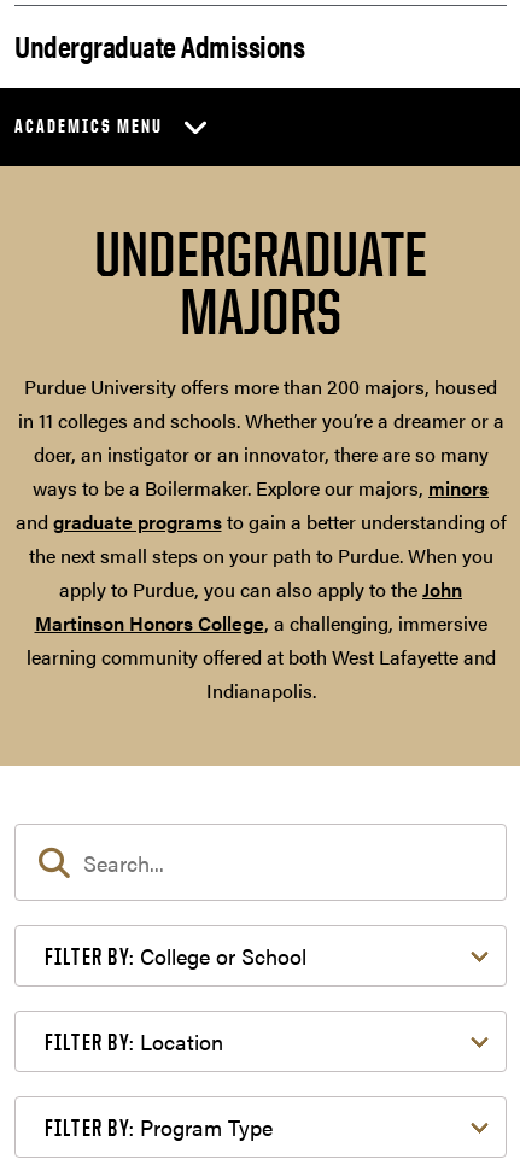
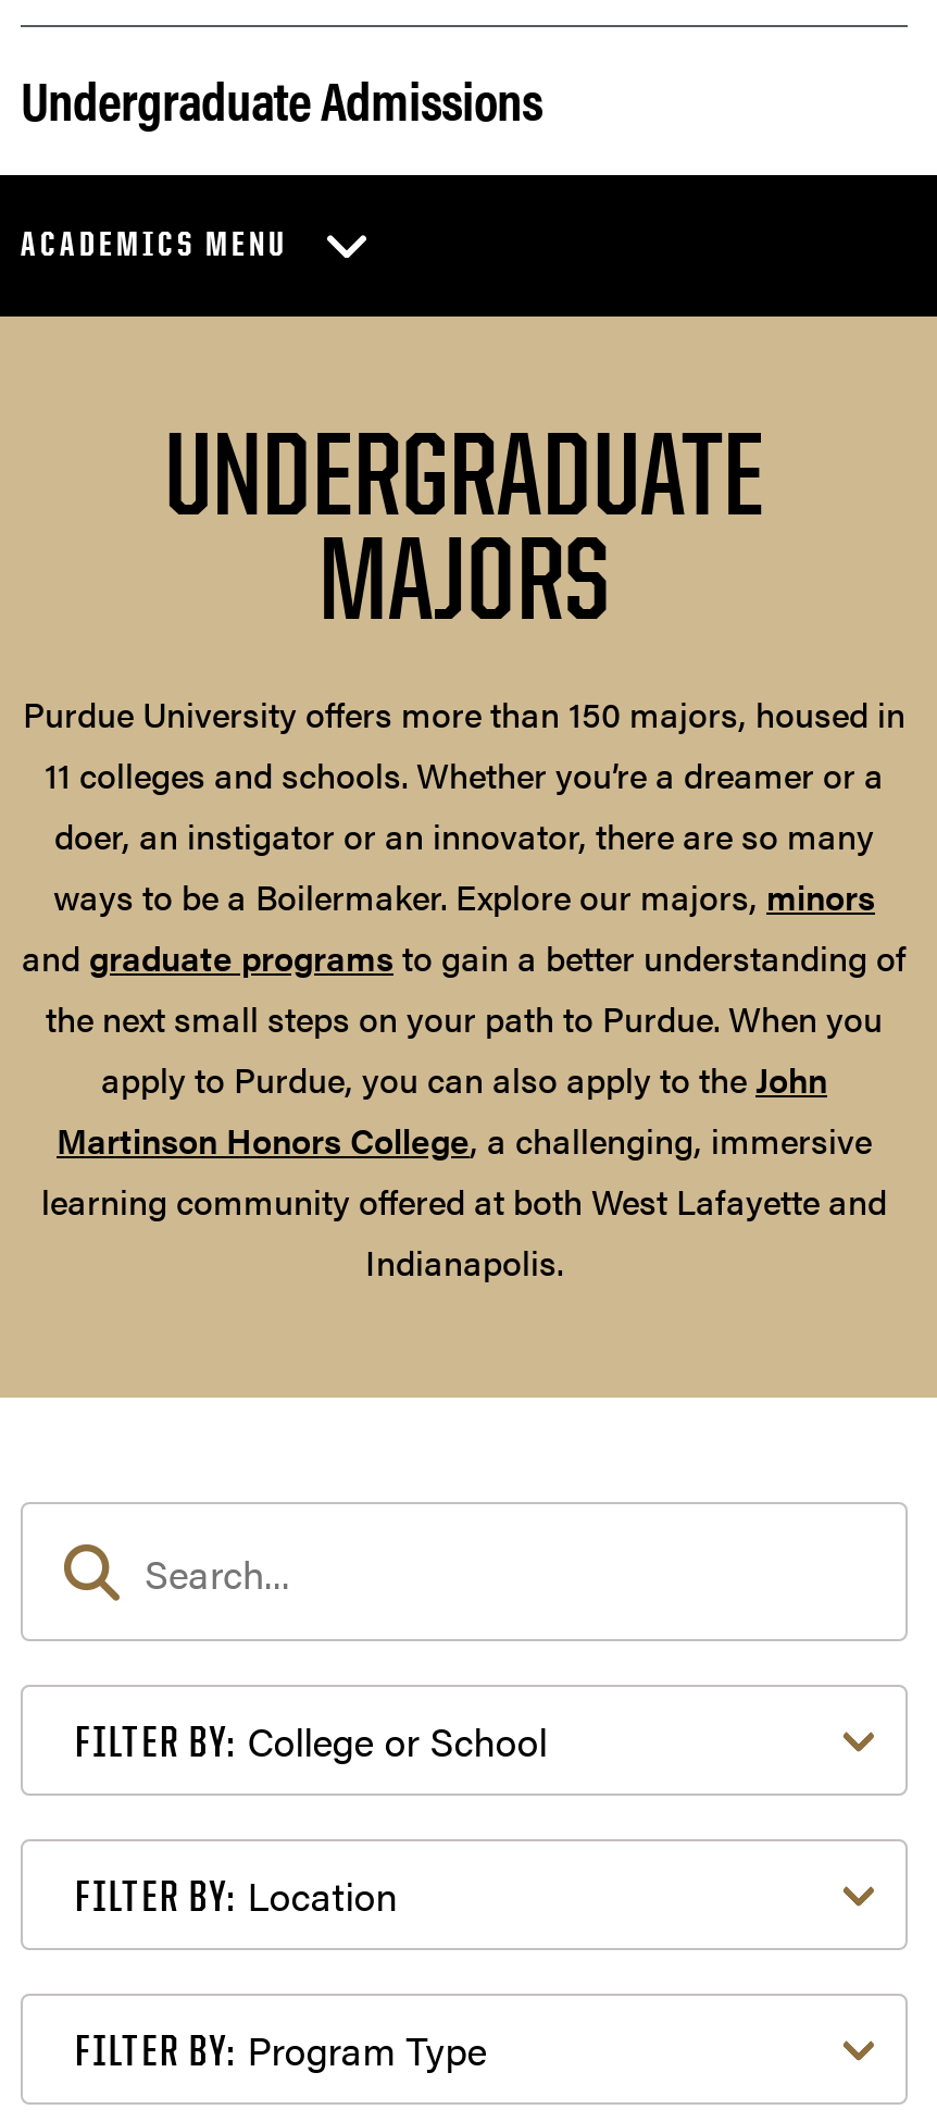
- Purdue University offers more than 200 majors, housed
- in 11 colleges and schools. Whether you’re a dreamer or a
+ Purdue University offers more than 150 majors, housed in
+ 11 colleges and schools. Whether you’re a dreamer or a
